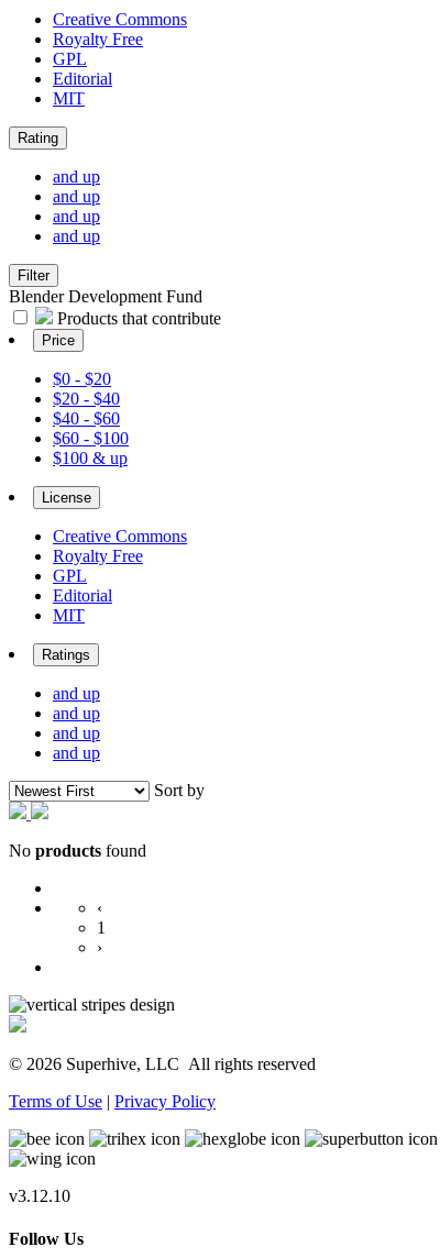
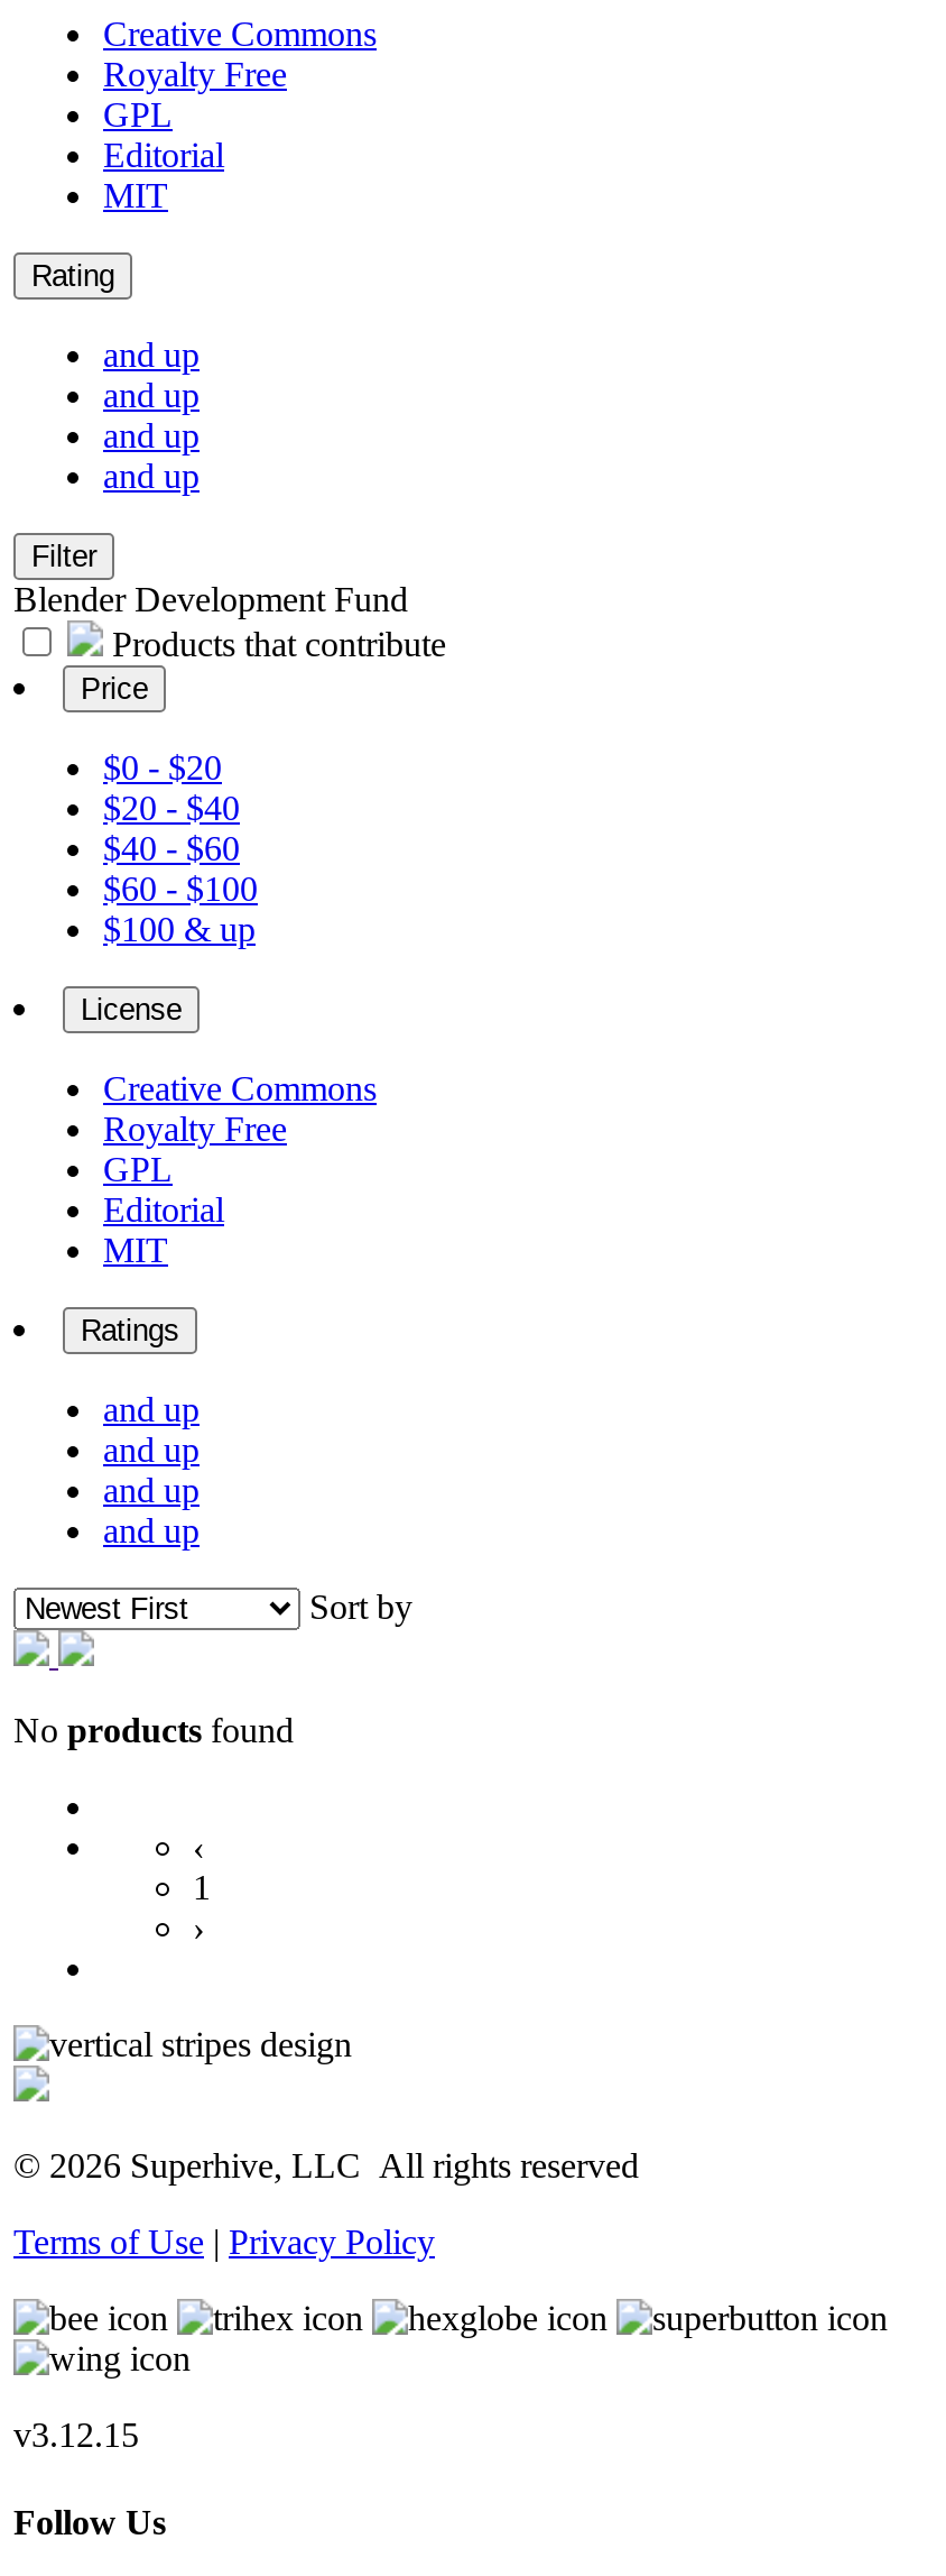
- v3.12.10
+ v3.12.15
